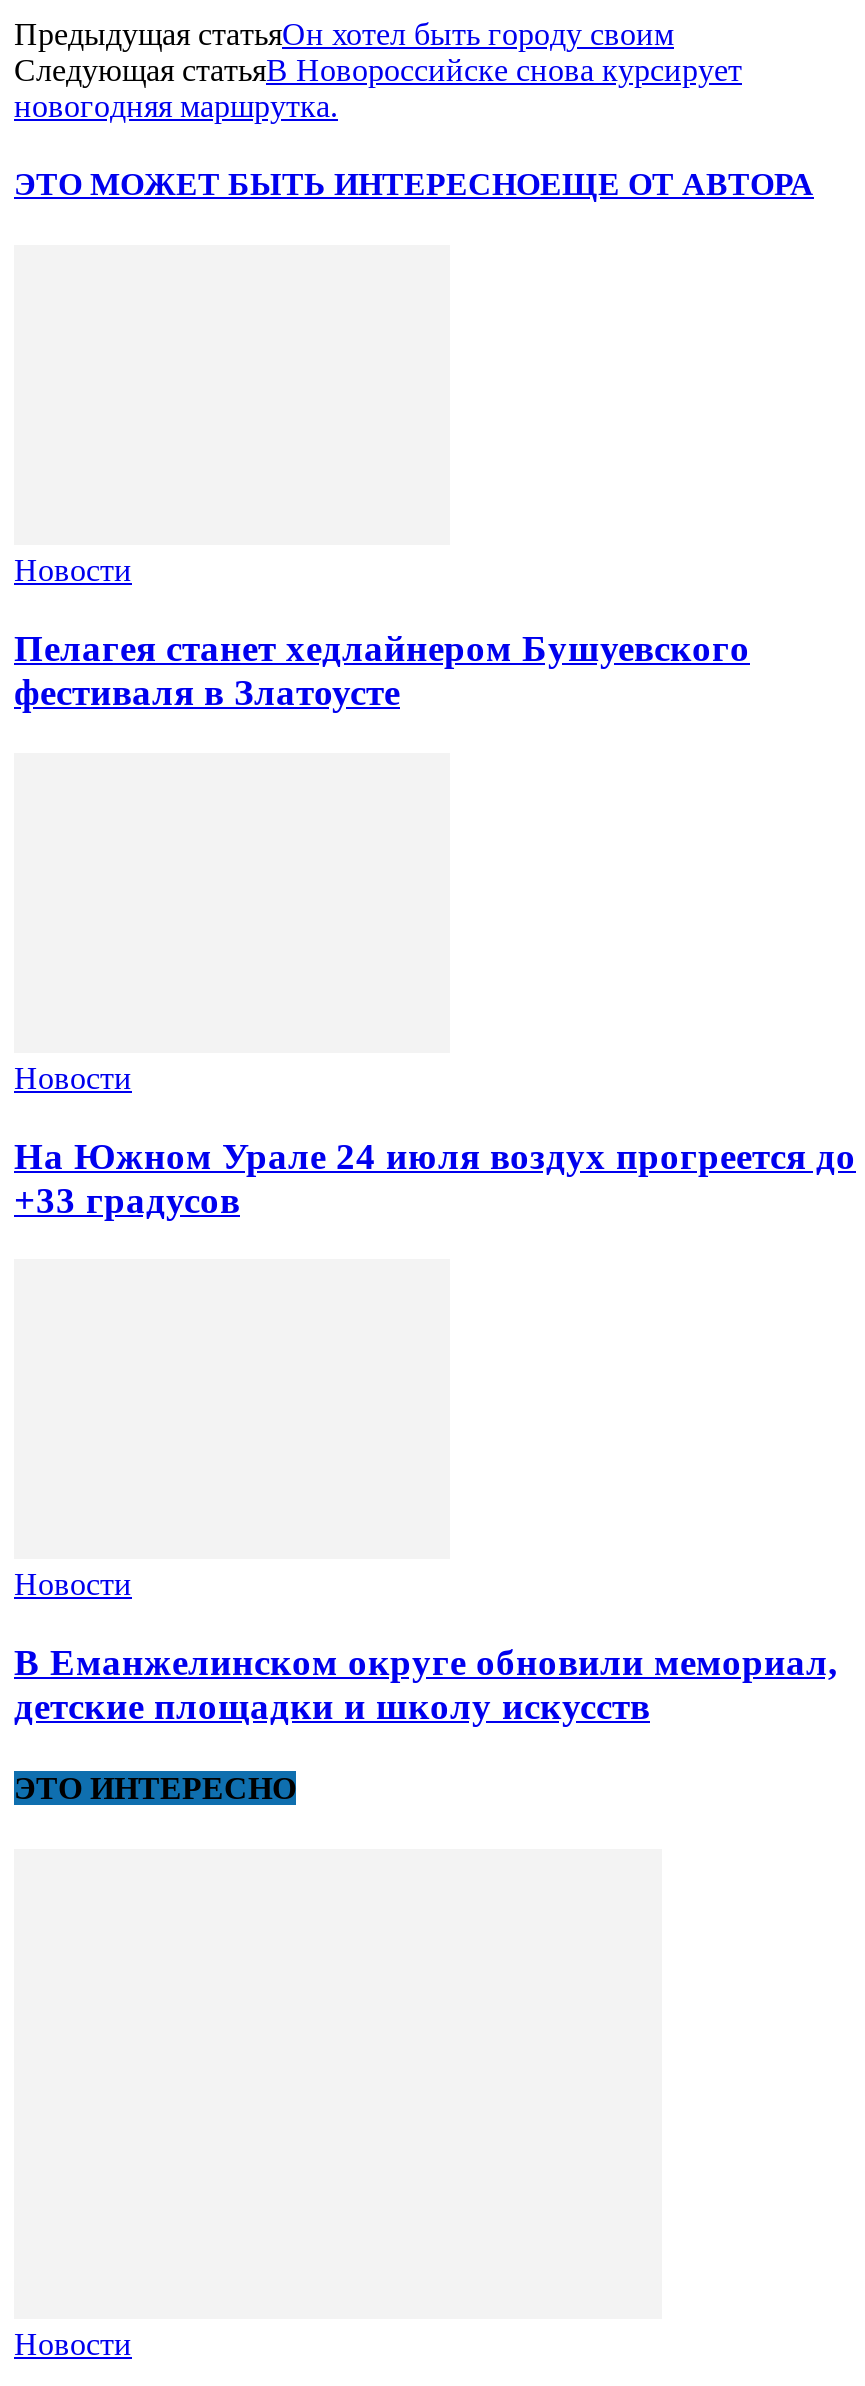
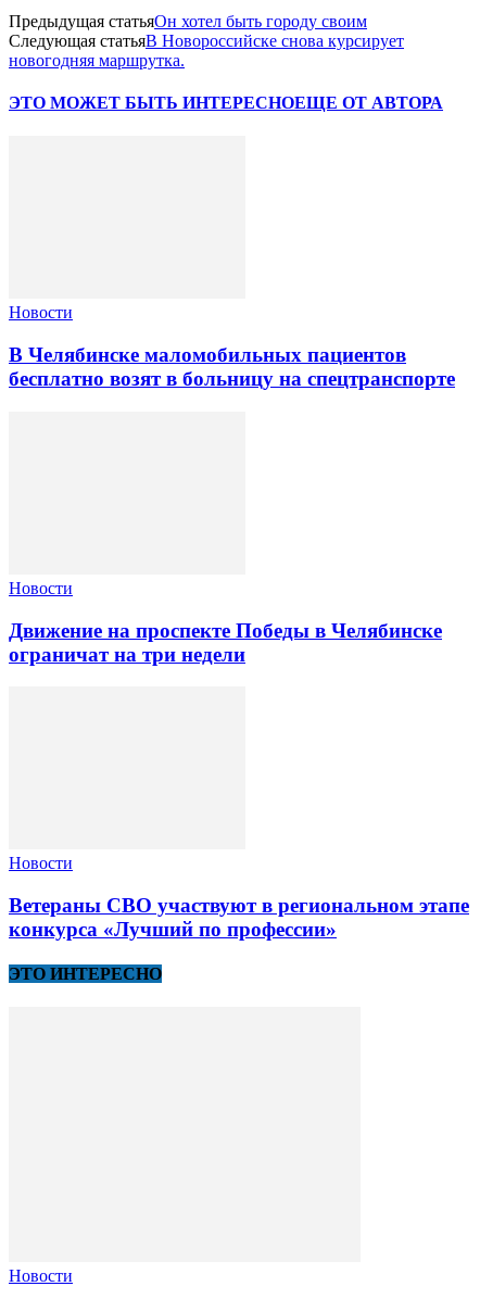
- Пелагея станет хедлайнером Бушуевского
- фестиваля в Златоусте
+ В Челябинске маломобильных пациентов
+ бесплатно возят в больницу на спецтранспорте

- На Южном Урале 24 июля воздух прогреется до
- +33 градусов
+ Движение на проспекте Победы в Челябинске
+ ограничат на три недели

- В Еманжелинском округе обновили мемориал,
- детские площадки и школу искусств
+ Ветераны СВО участвуют в региональном этапе
+ конкурса «Лучший по профессии»
